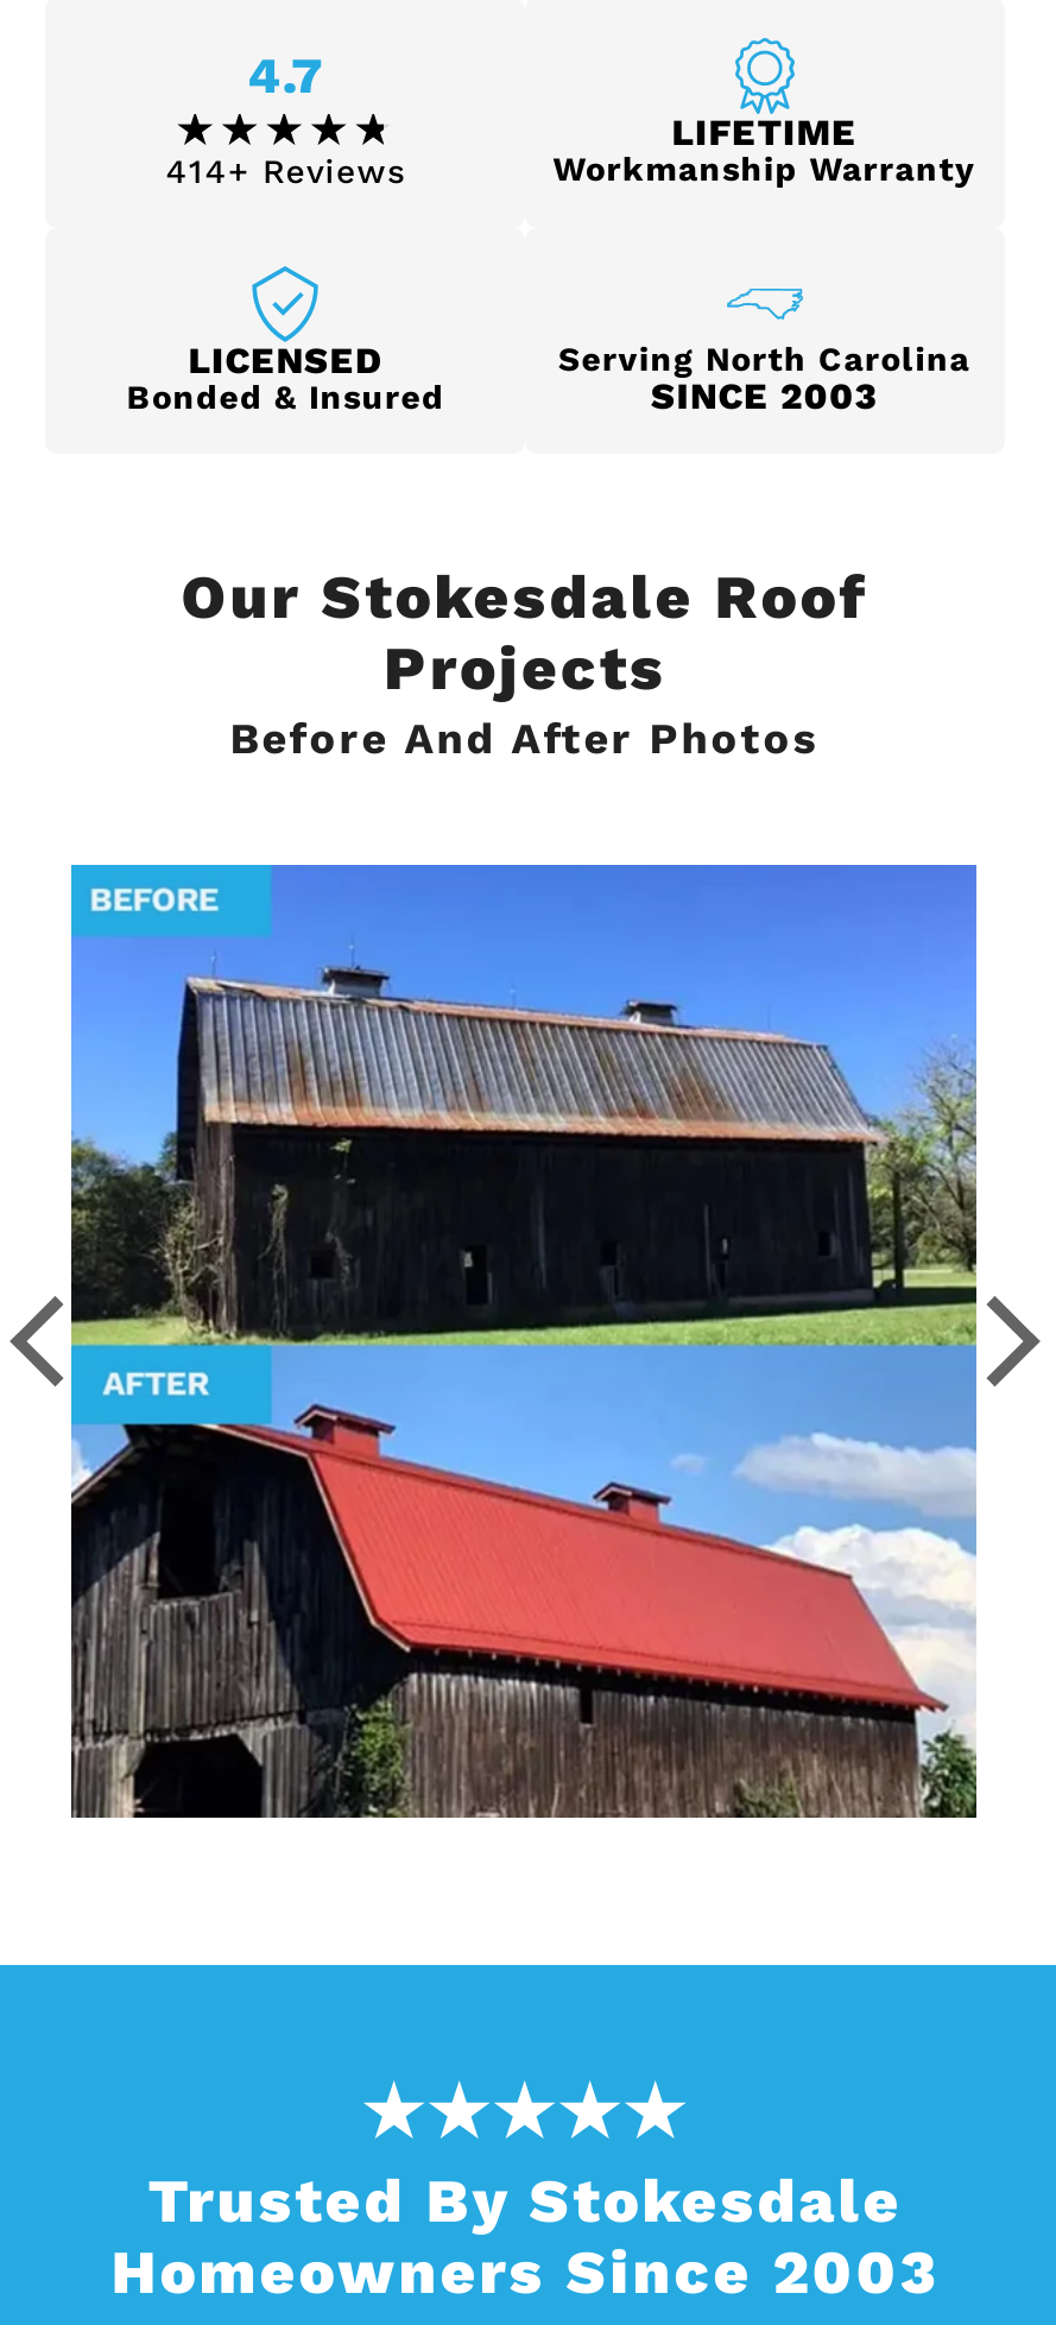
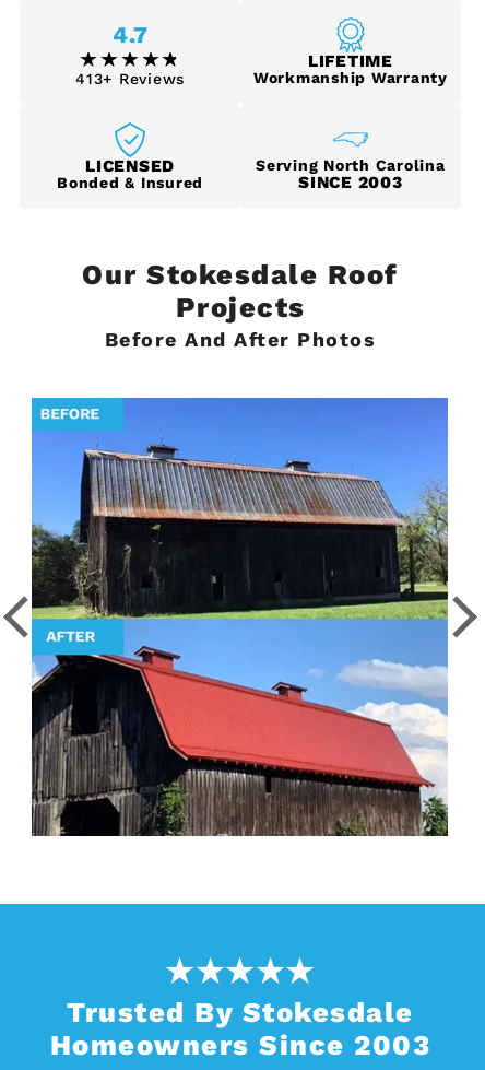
- 414+ Reviews
+ 413+ Reviews
